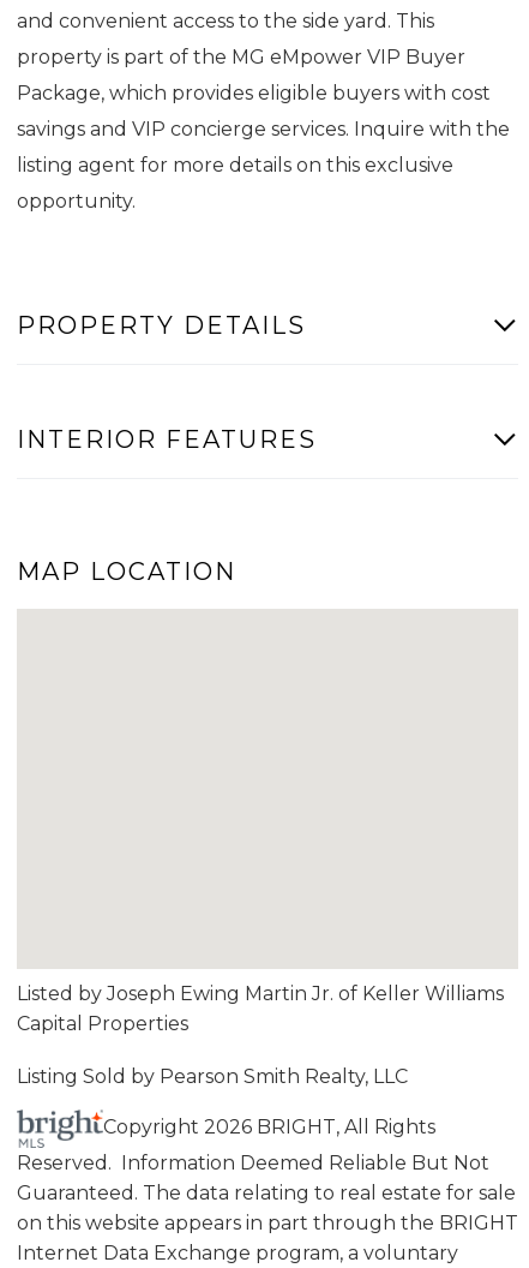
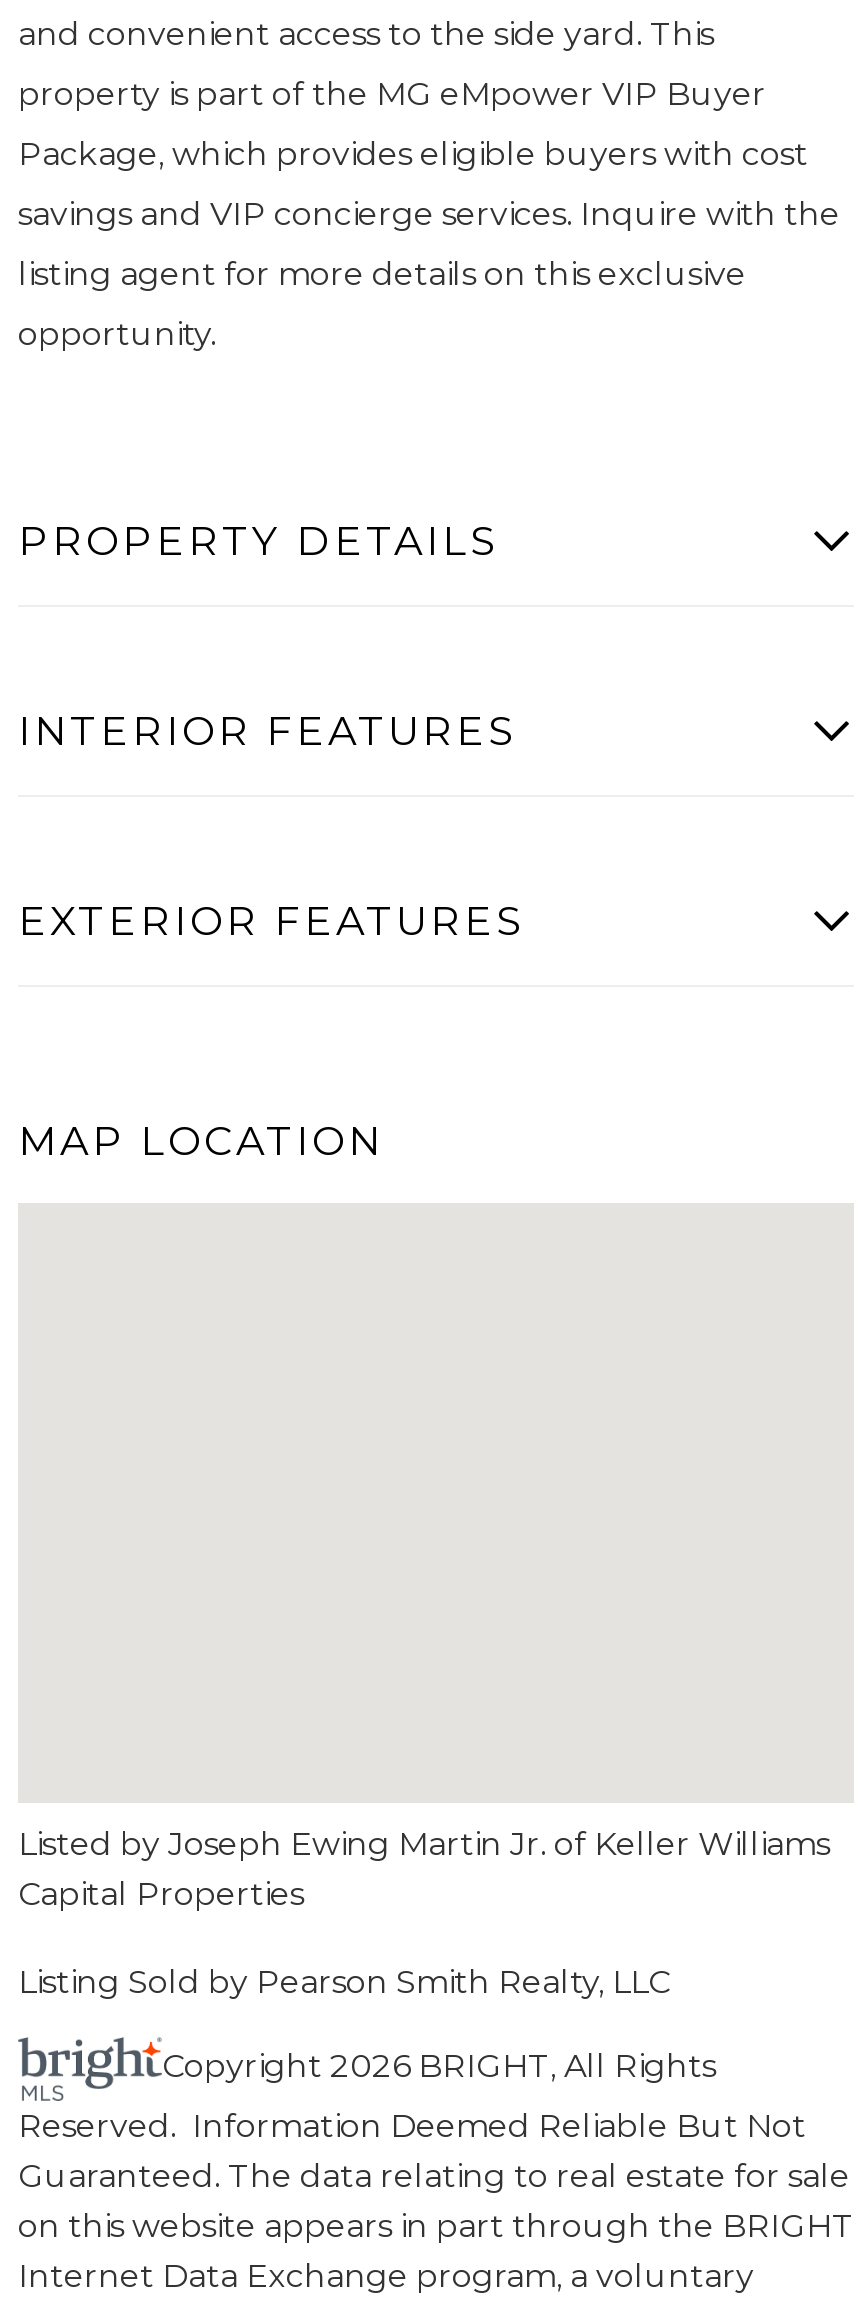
+ EXTERIOR FEATURES
